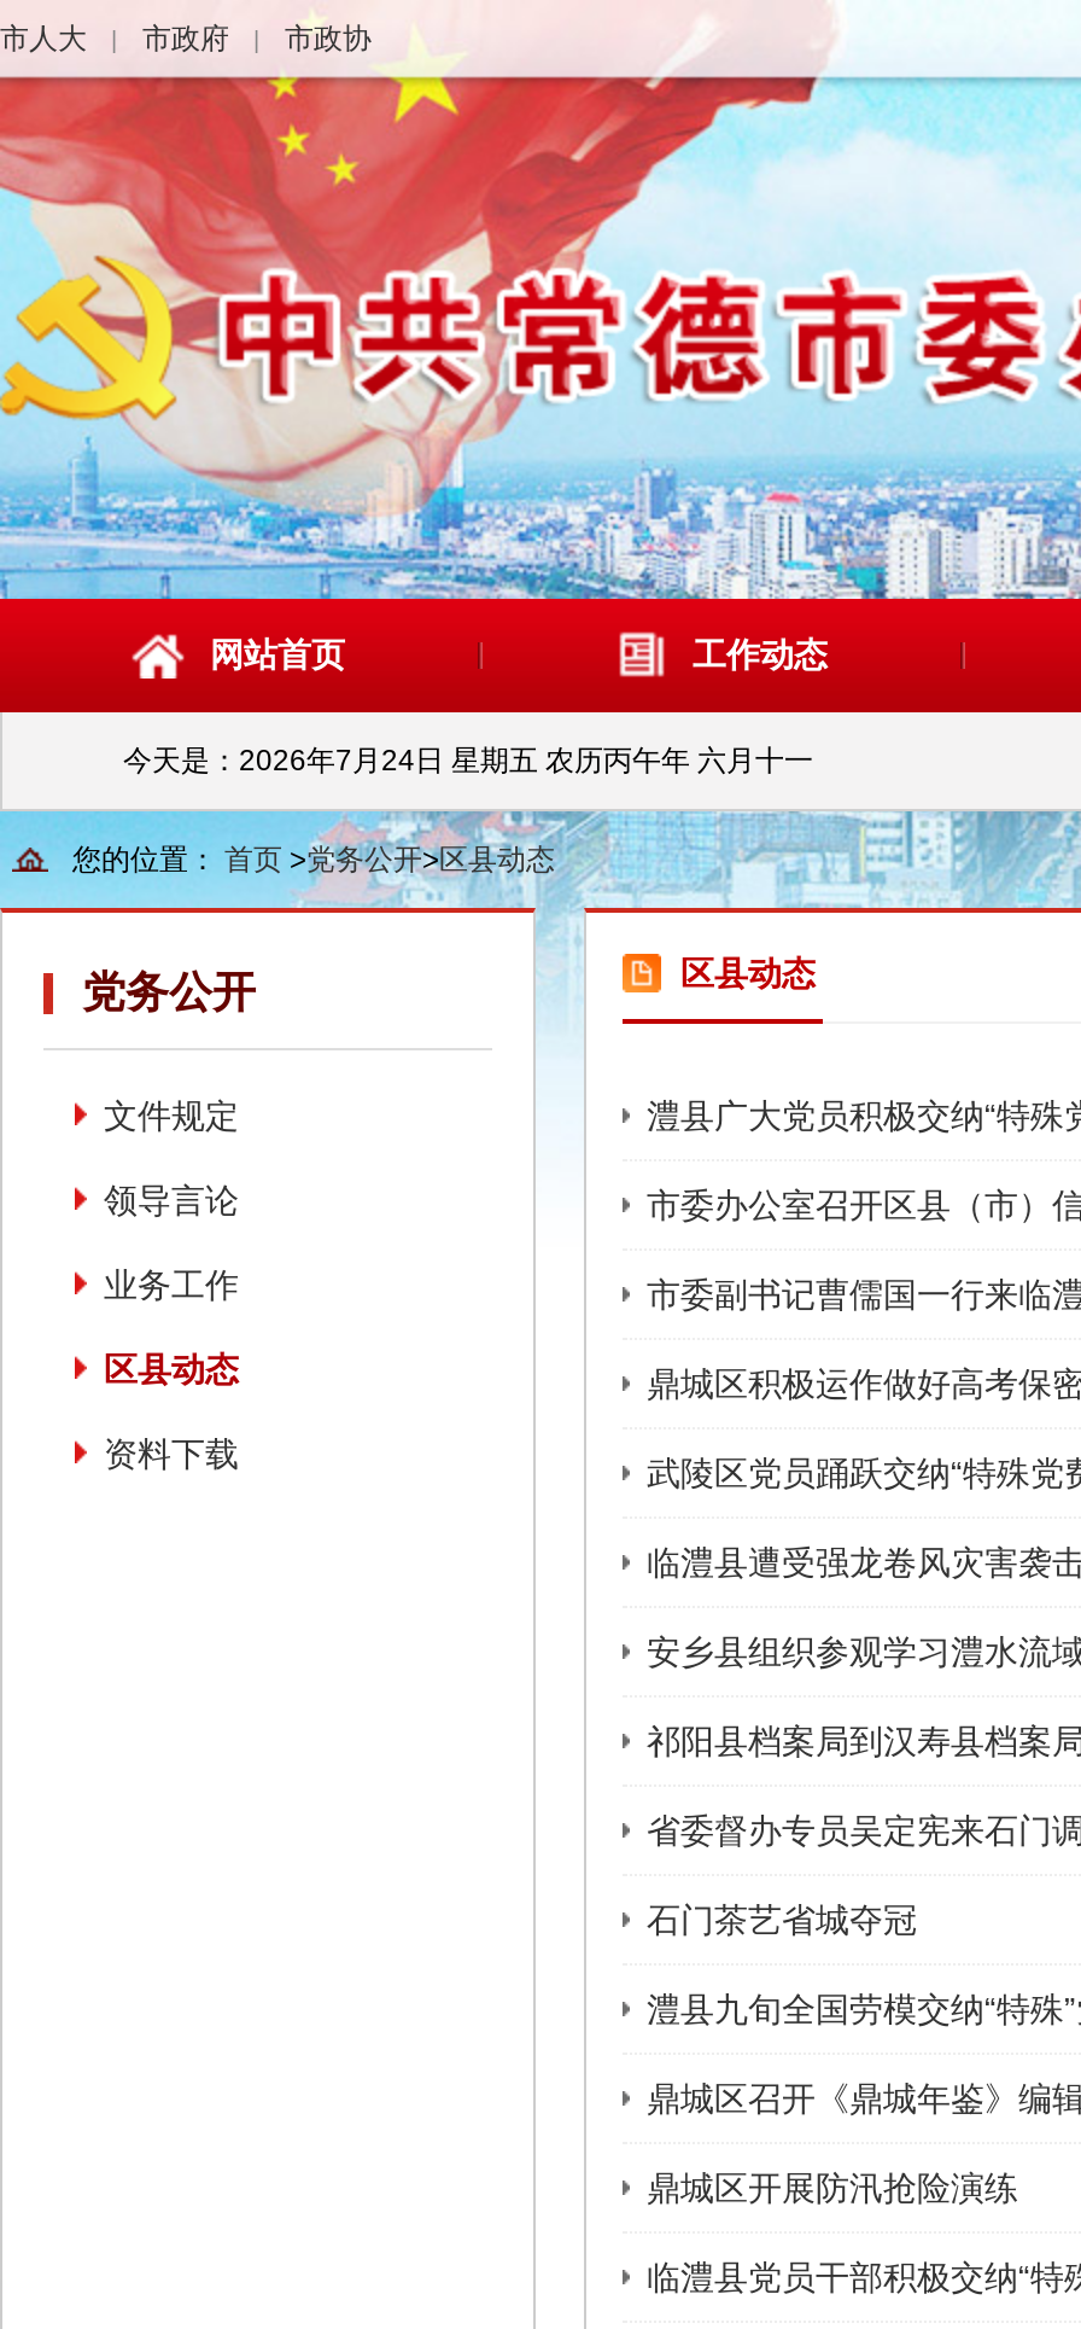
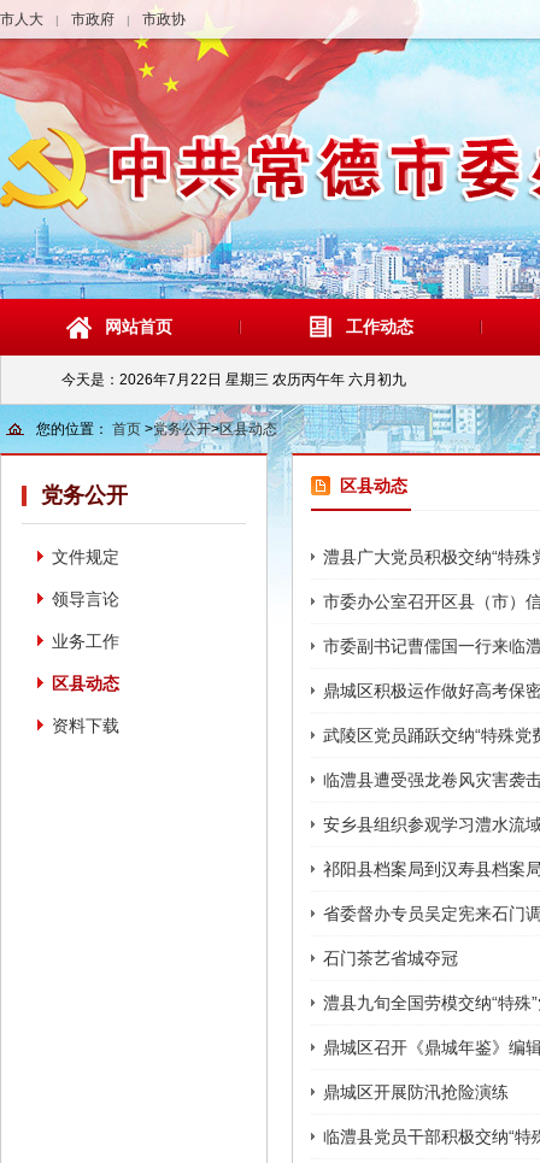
- 今天是：2026年7月24日 星期五 农历丙午年 六月十一
+ 今天是：2026年7月22日 星期三 农历丙午年 六月初九
